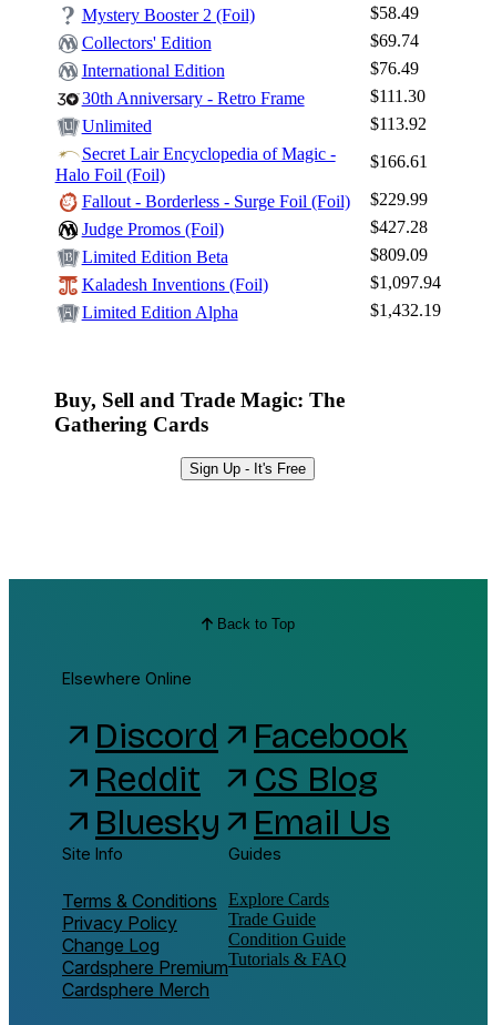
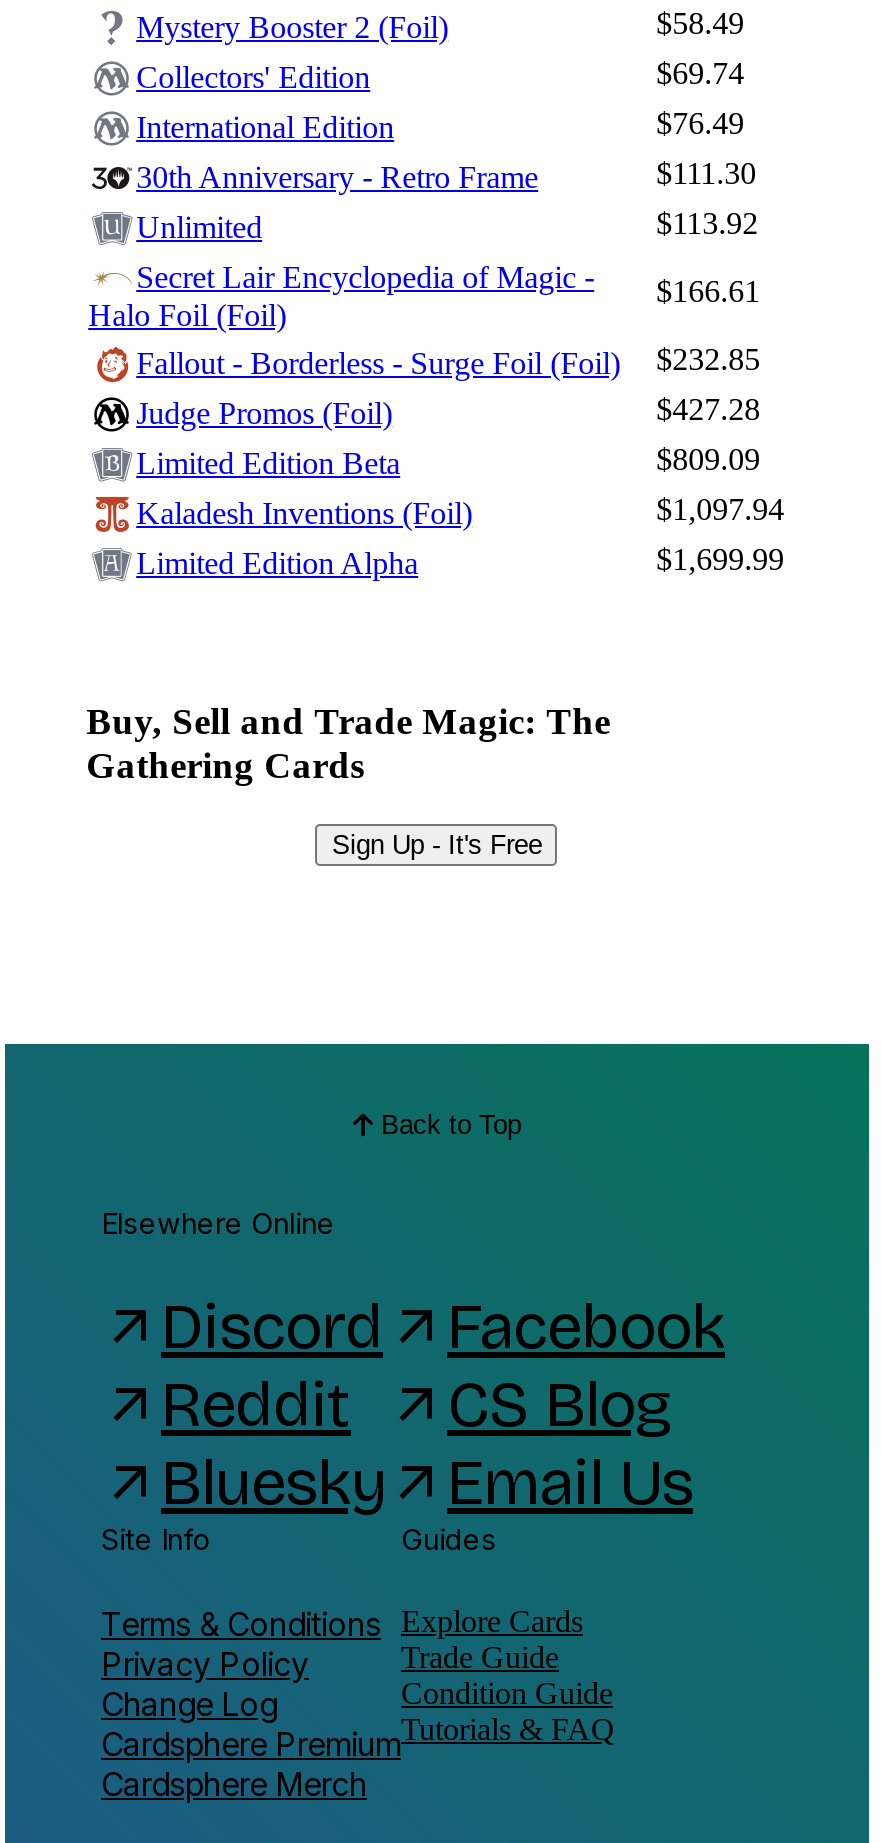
- Fallout - Borderless - Surge Foil (Foil) $229.99
+ Fallout - Borderless - Surge Foil (Foil) $232.85

- $1,432.19
+ $1,699.99
